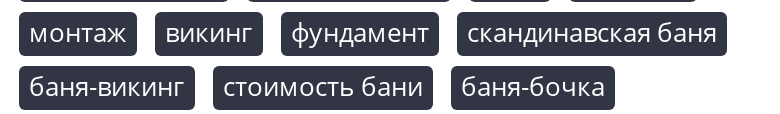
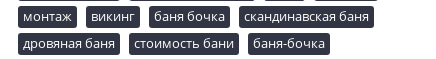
- фундамент
+ баня бочка

- баня-викинг
+ дровяная баня
